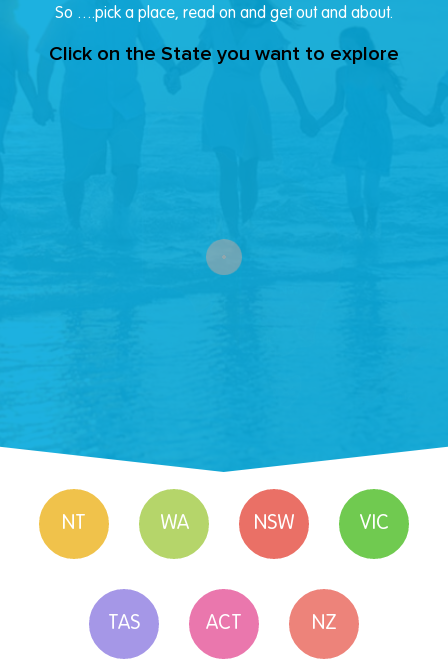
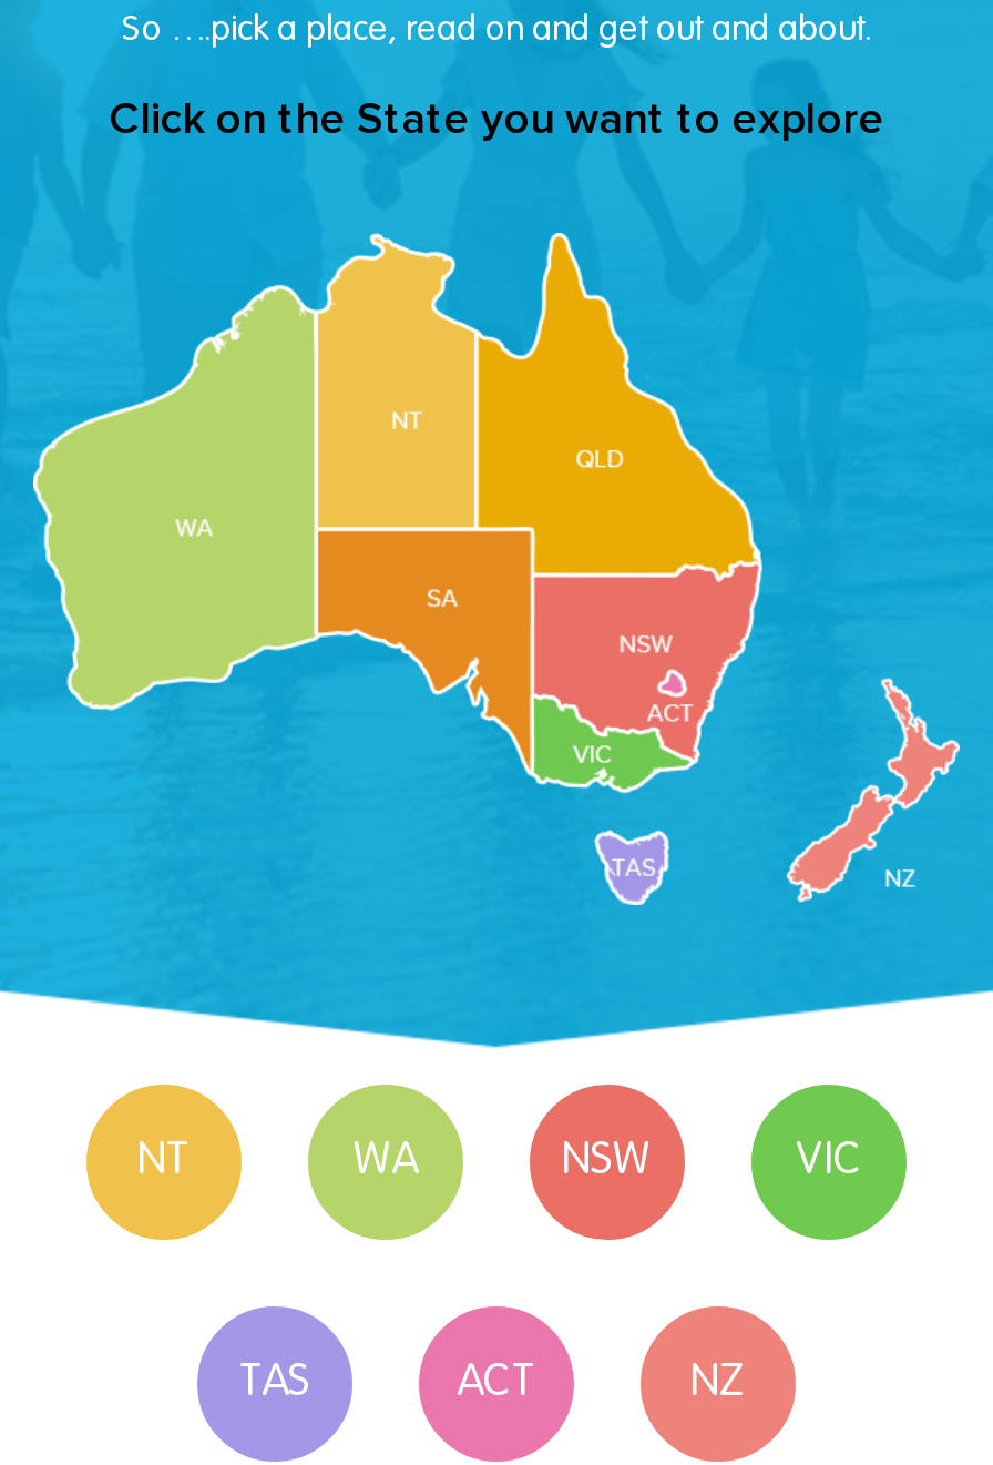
+ [image]

+ [image]

+ [image]
